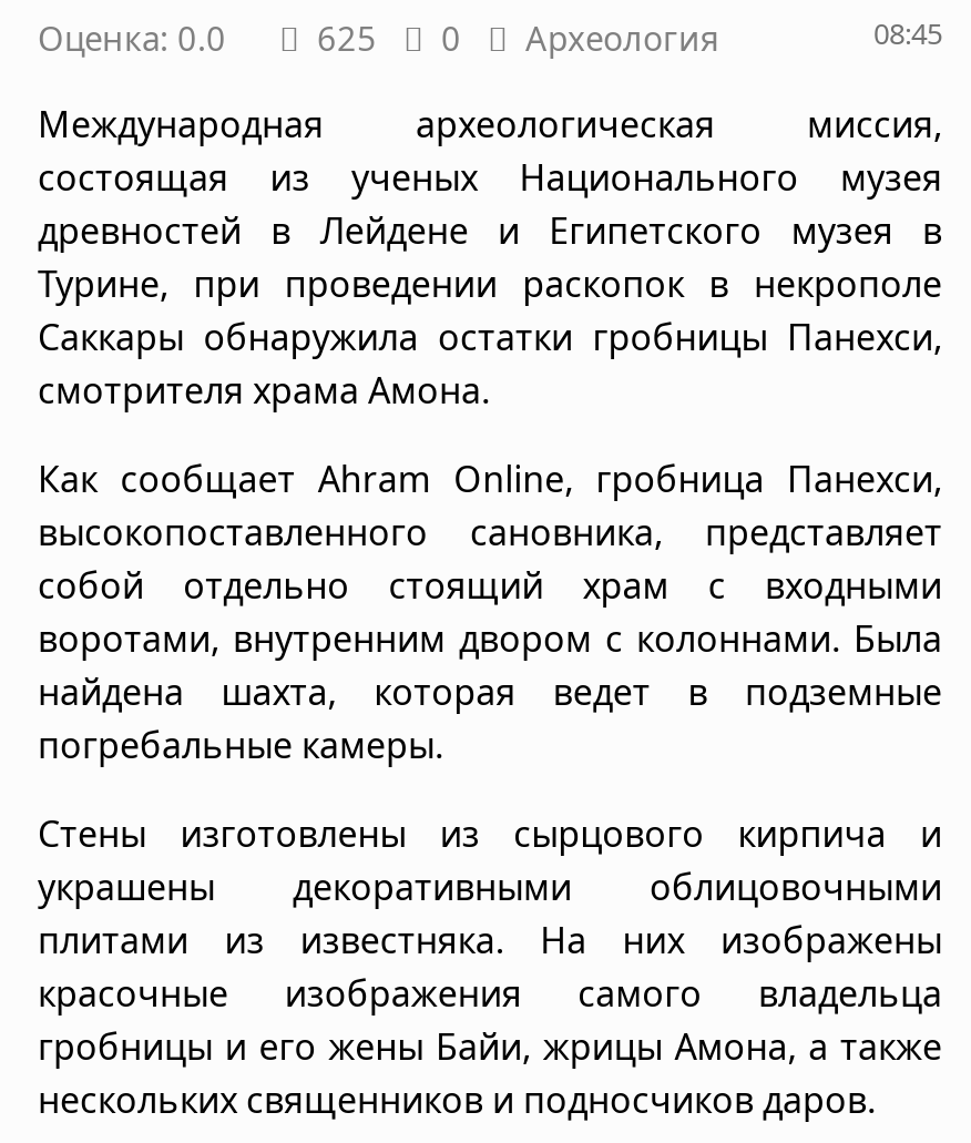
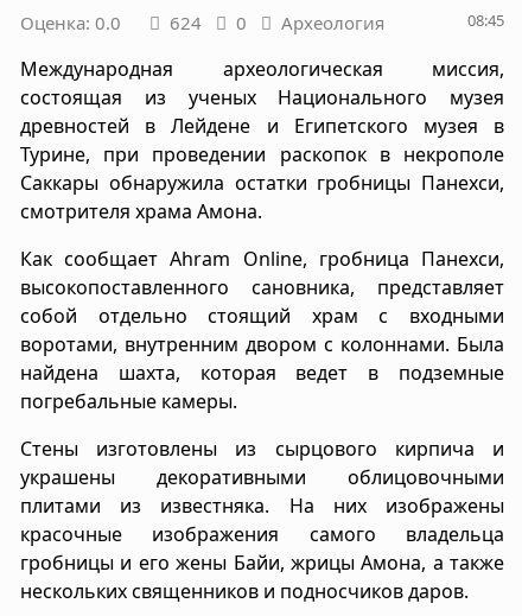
- Оценка: 0.0 625 0 Археология
+ Оценка: 0.0 624 0 Археология
